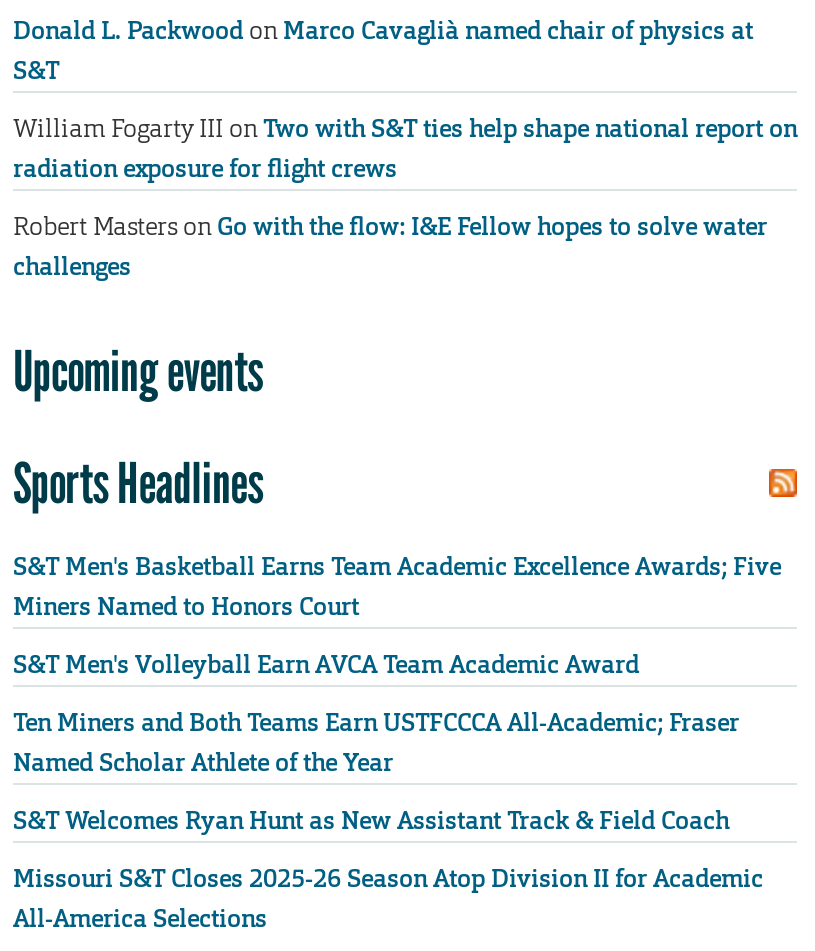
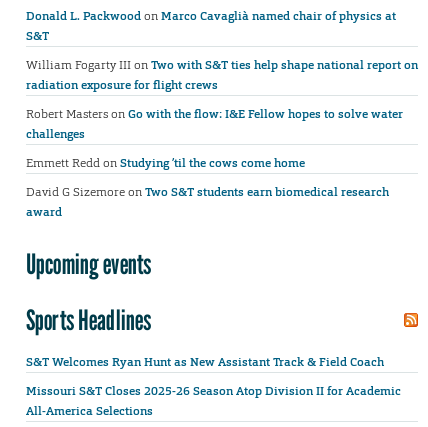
+ Emmett Redd on Studying ’til the cows come home
+ David G Sizemore on Two S&T students earn biomedical research
+ award

moved down: Upcoming events | Sports Headlines

- S&T Men's Basketball Earns Team Academic Excellence Awards; Five
- Miners Named to Honors Court
- S&T Men's Volleyball Earn AVCA Team Academic Award
- Ten Miners and Both Teams Earn USTFCCCA All-Academic; Fraser
- Named Scholar Athlete of the Year
